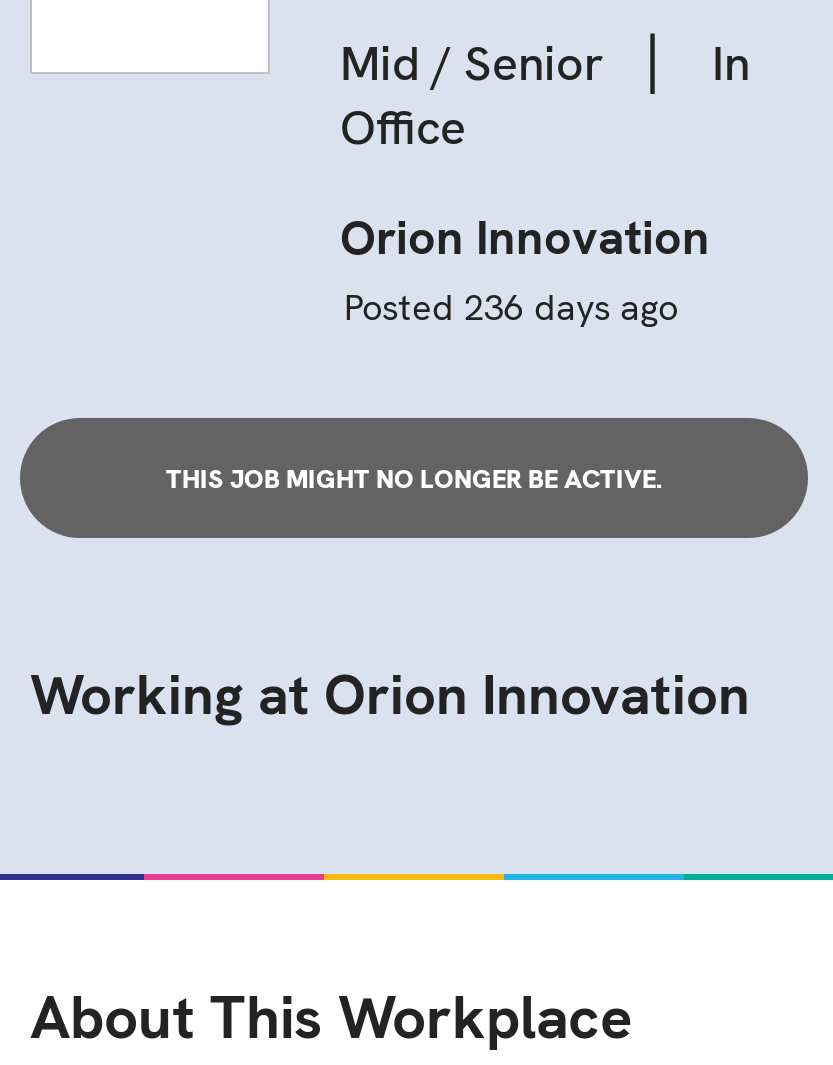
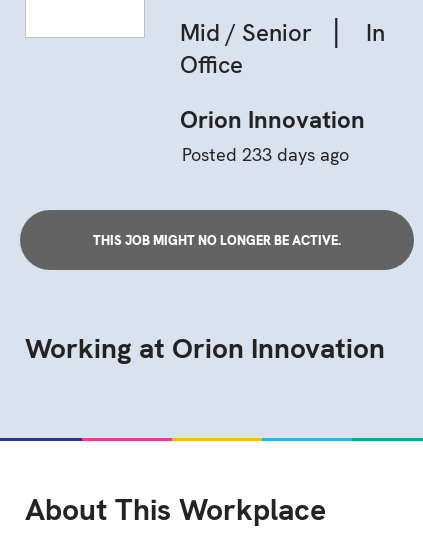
- Posted 236 days ago
+ Posted 233 days ago
